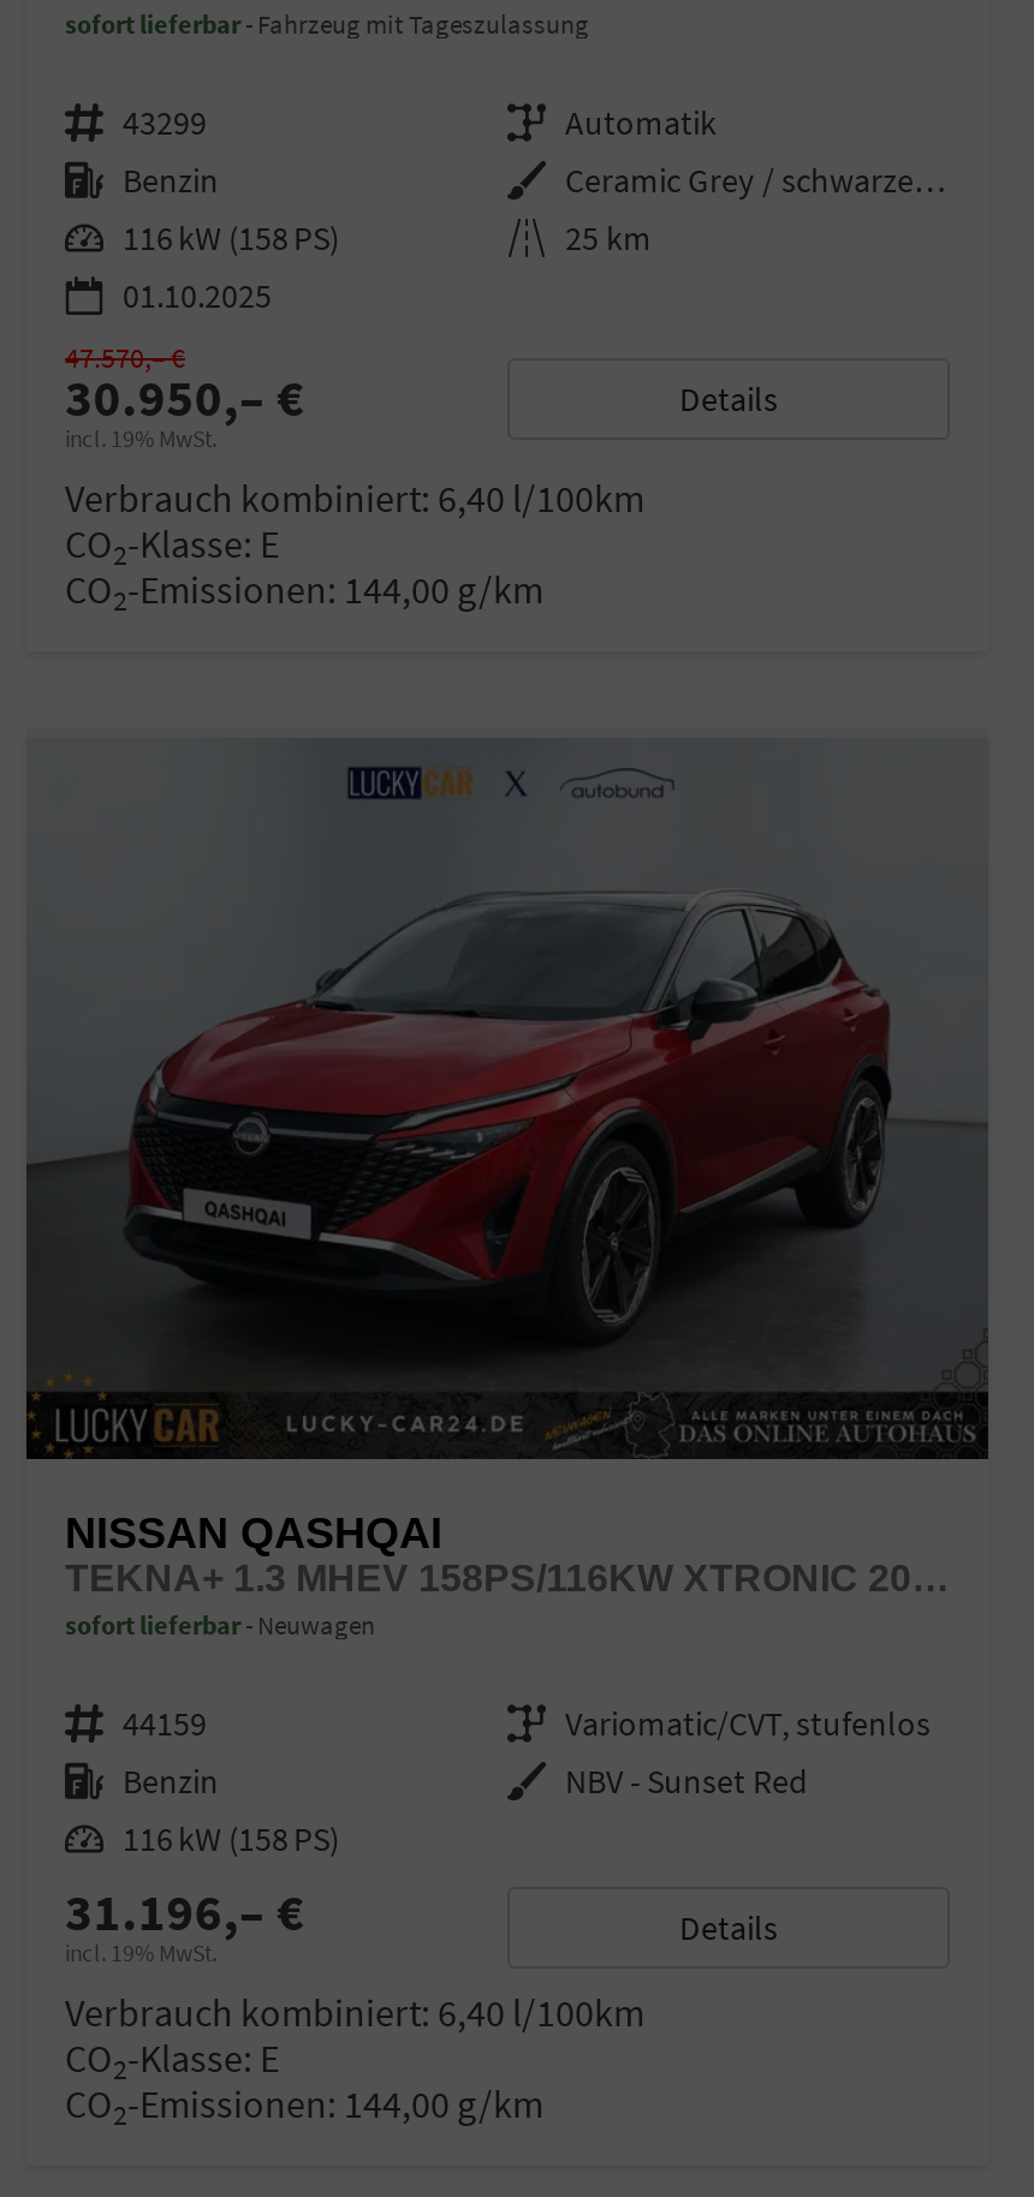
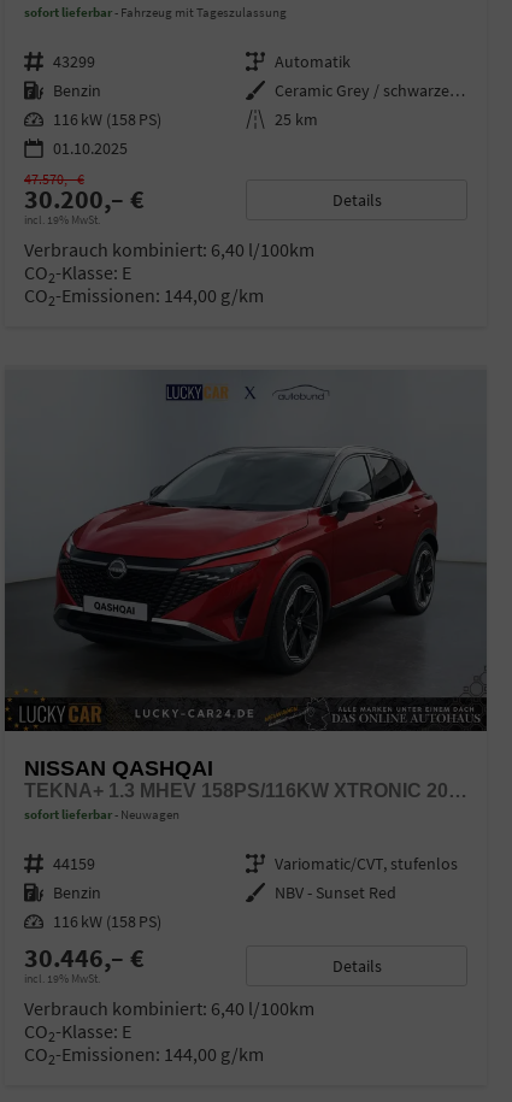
- 30.950,– €
+ 30.200,– €

- 31.196,– €
+ 30.446,– €
